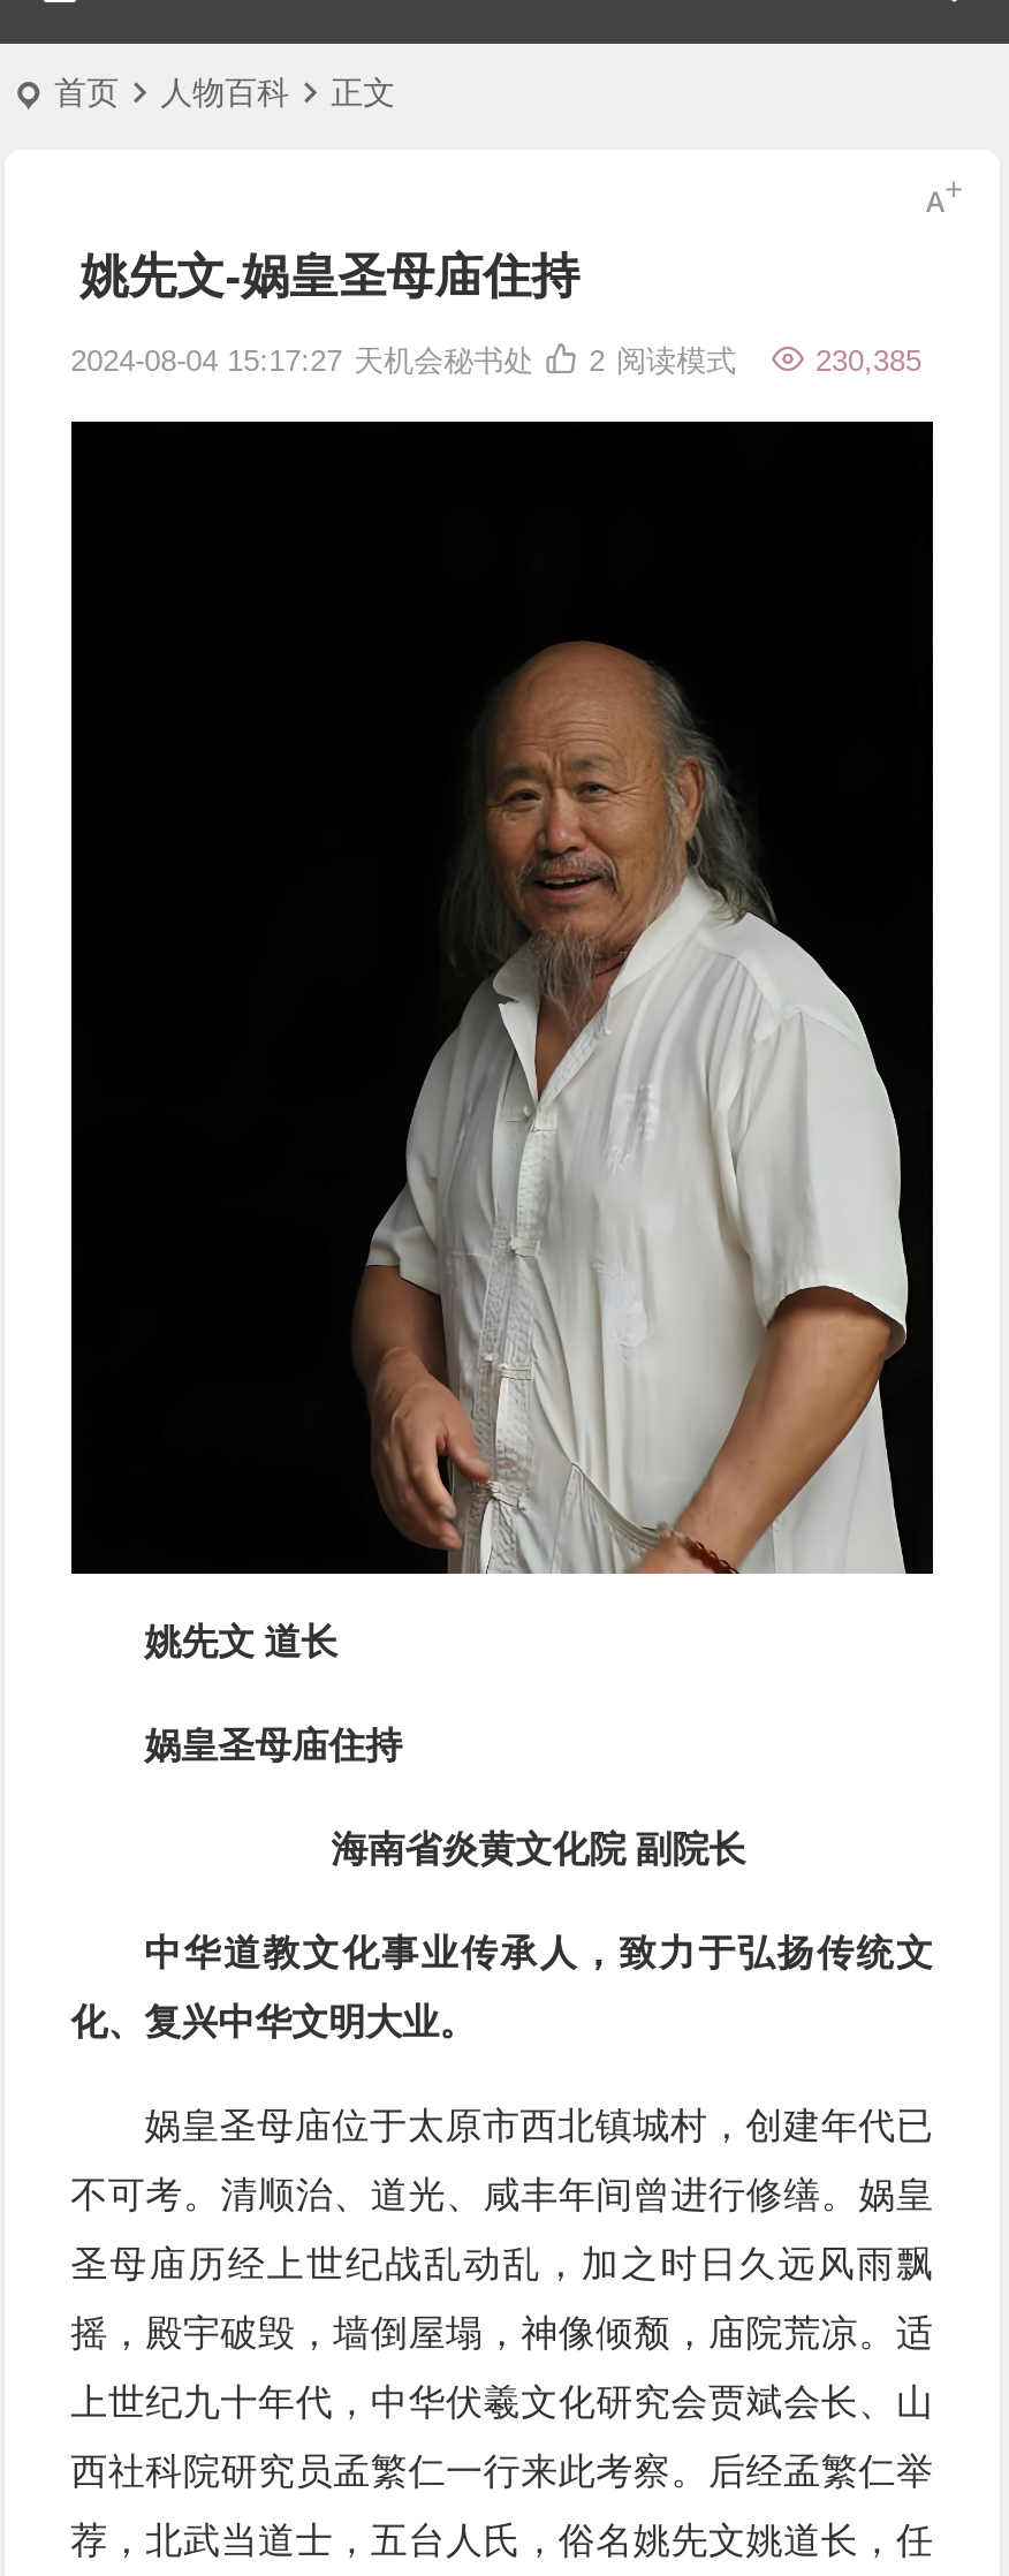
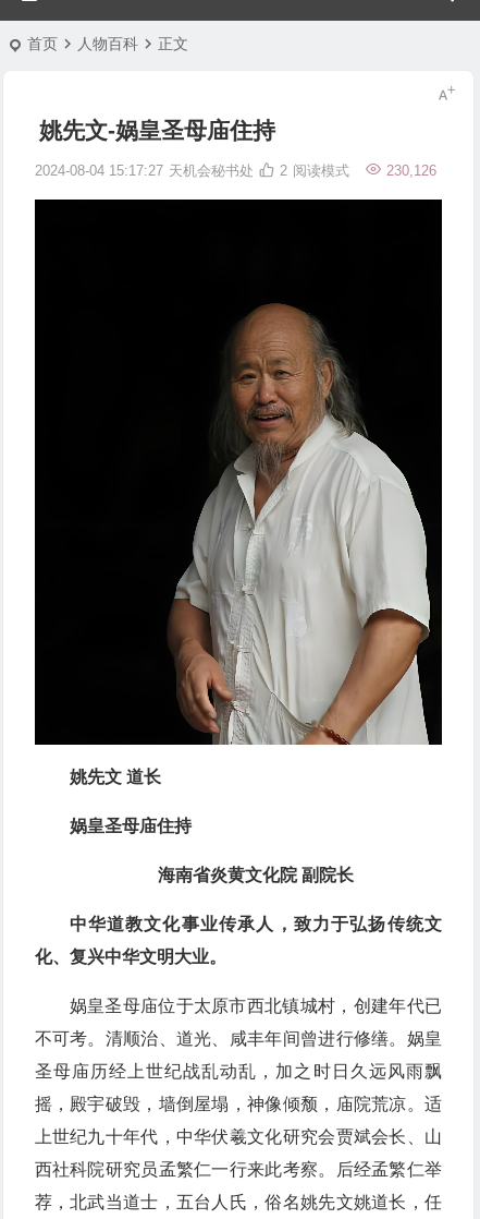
- 230,385
+ 230,126
